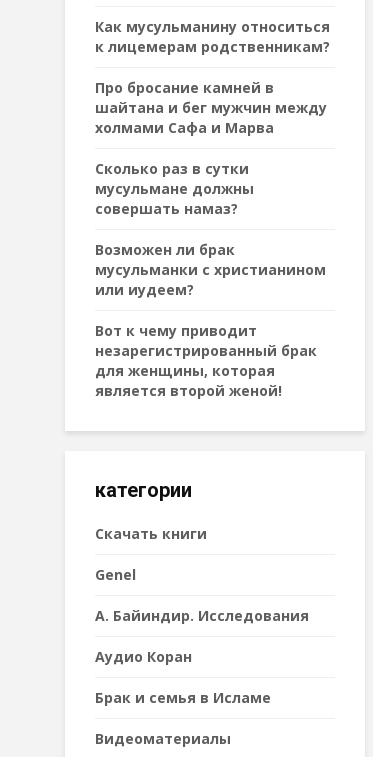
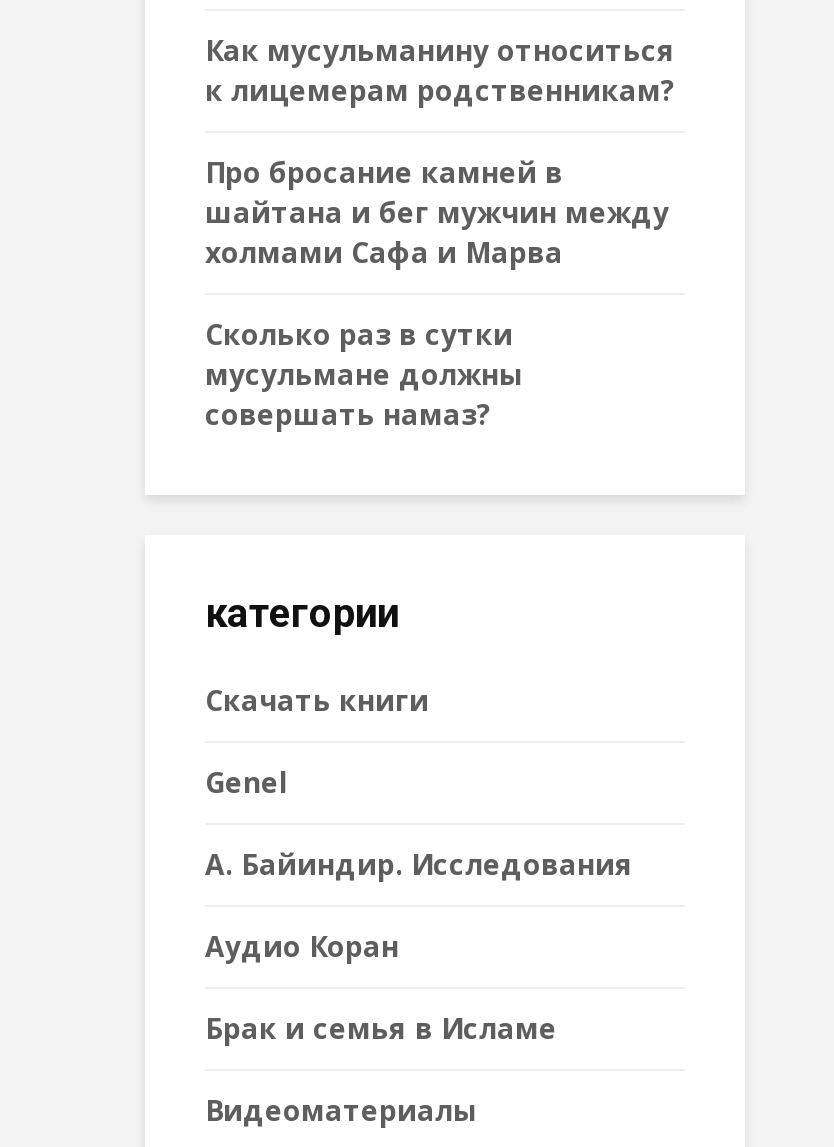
- Возможен ли брак
- мусульманки с христианином
- или иудеем?
- Вот к чему приводит
- незарегистрированный брак
- для женщины, которая
- является второй женой!
